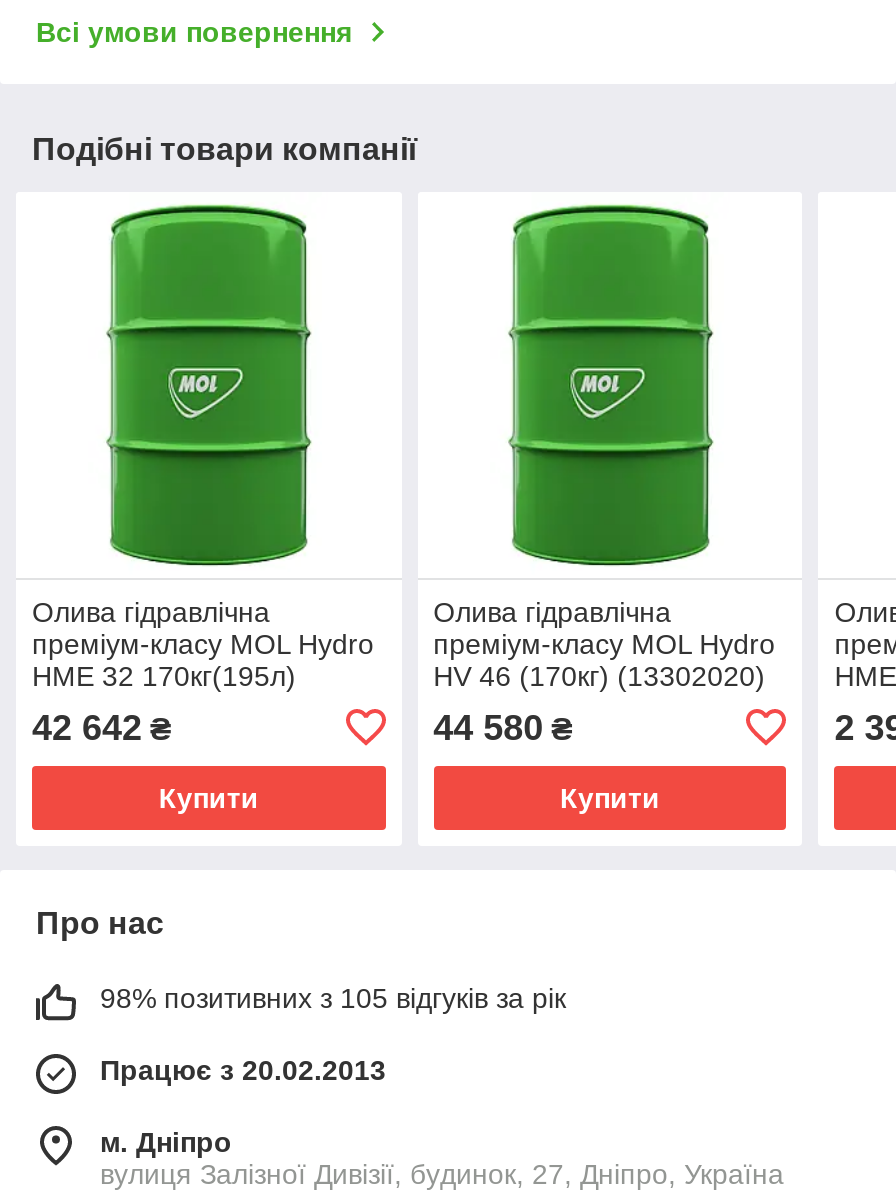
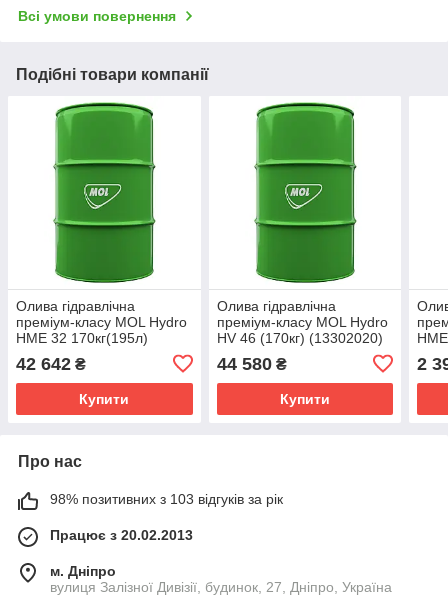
- 98% позитивних з 105 відгуків за рік
+ 98% позитивних з 103 відгуків за рік
